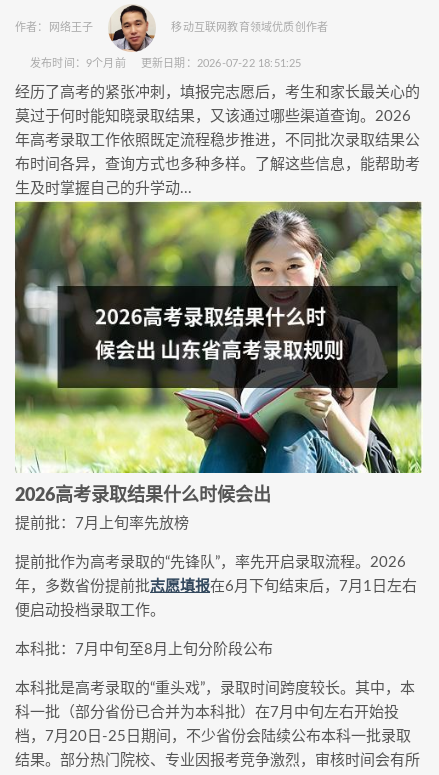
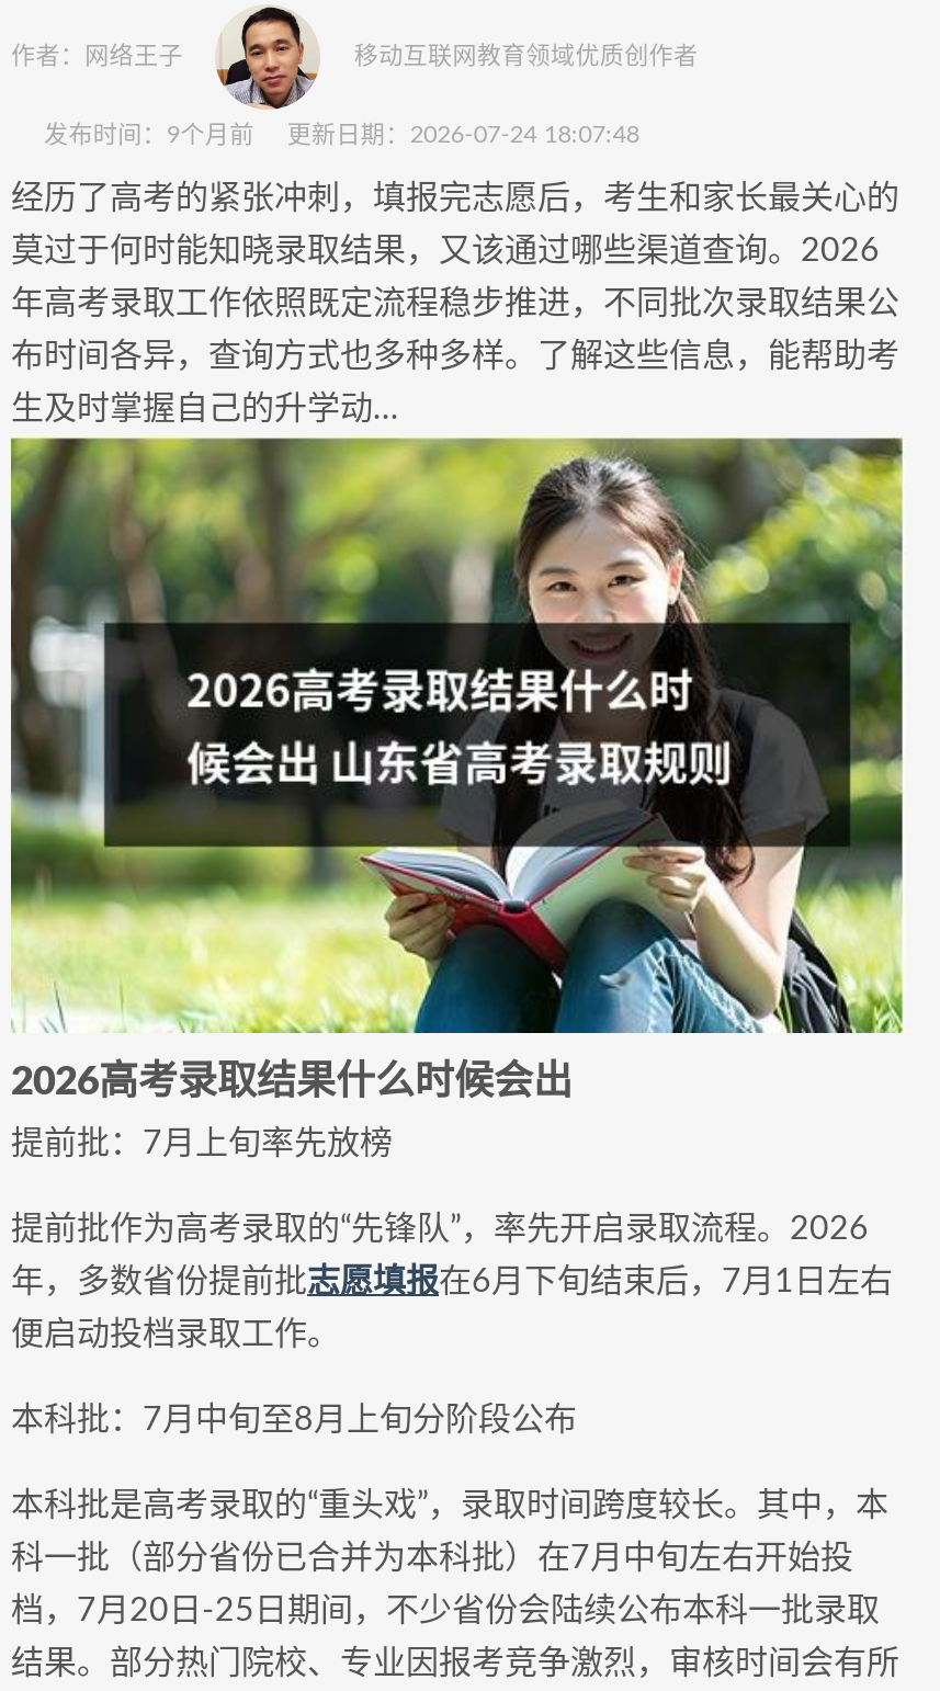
- 发布时间：9个月前 更新日期：2026-07-22 18:51:25
+ 发布时间：9个月前 更新日期：2026-07-24 18:07:48
